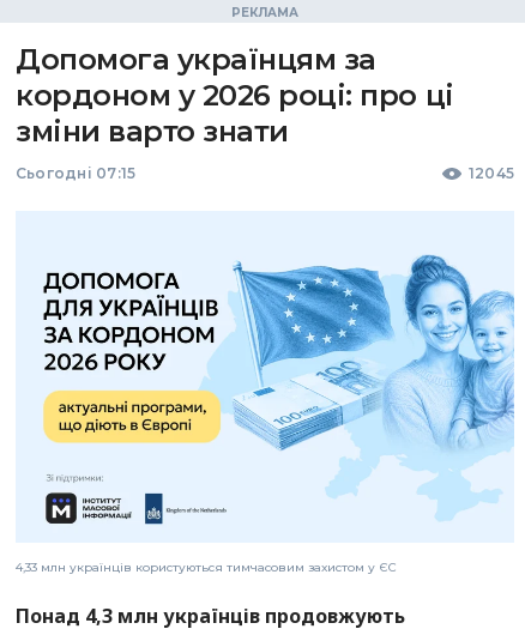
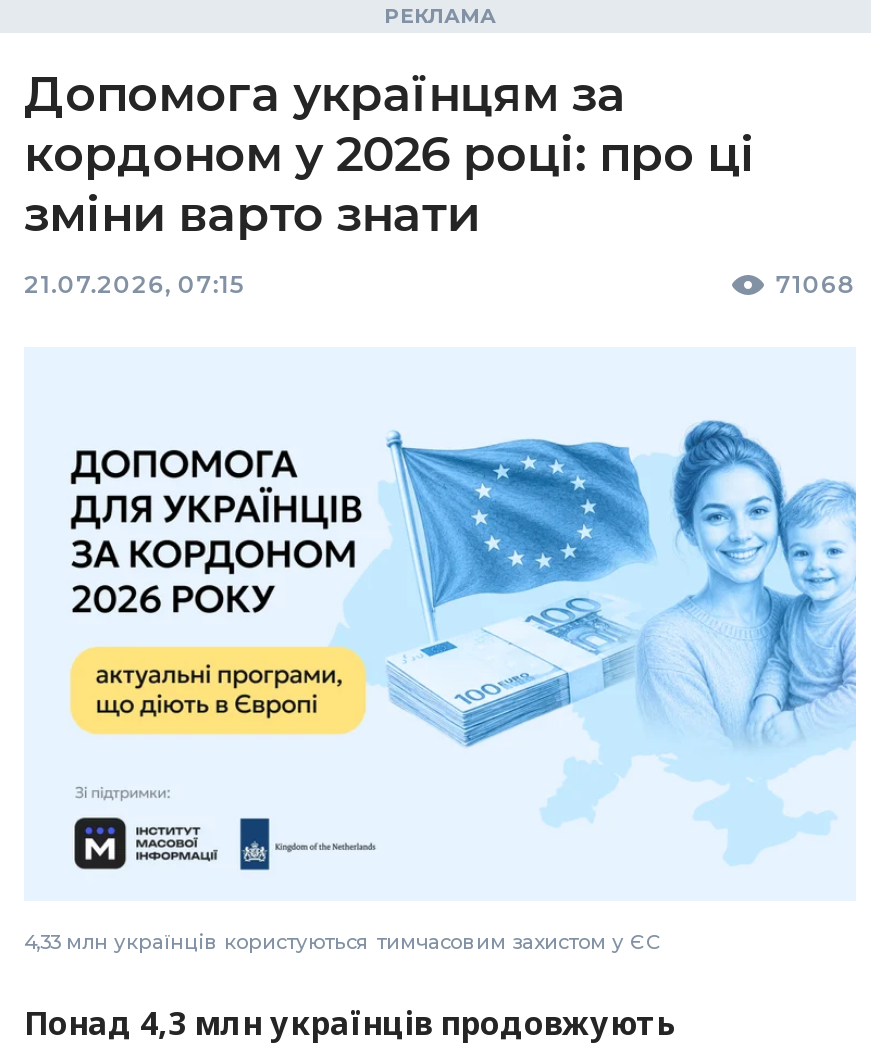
- Сьогодні 07:15
- 12045
+ 21.07.2026, 07:15
+ 71068
